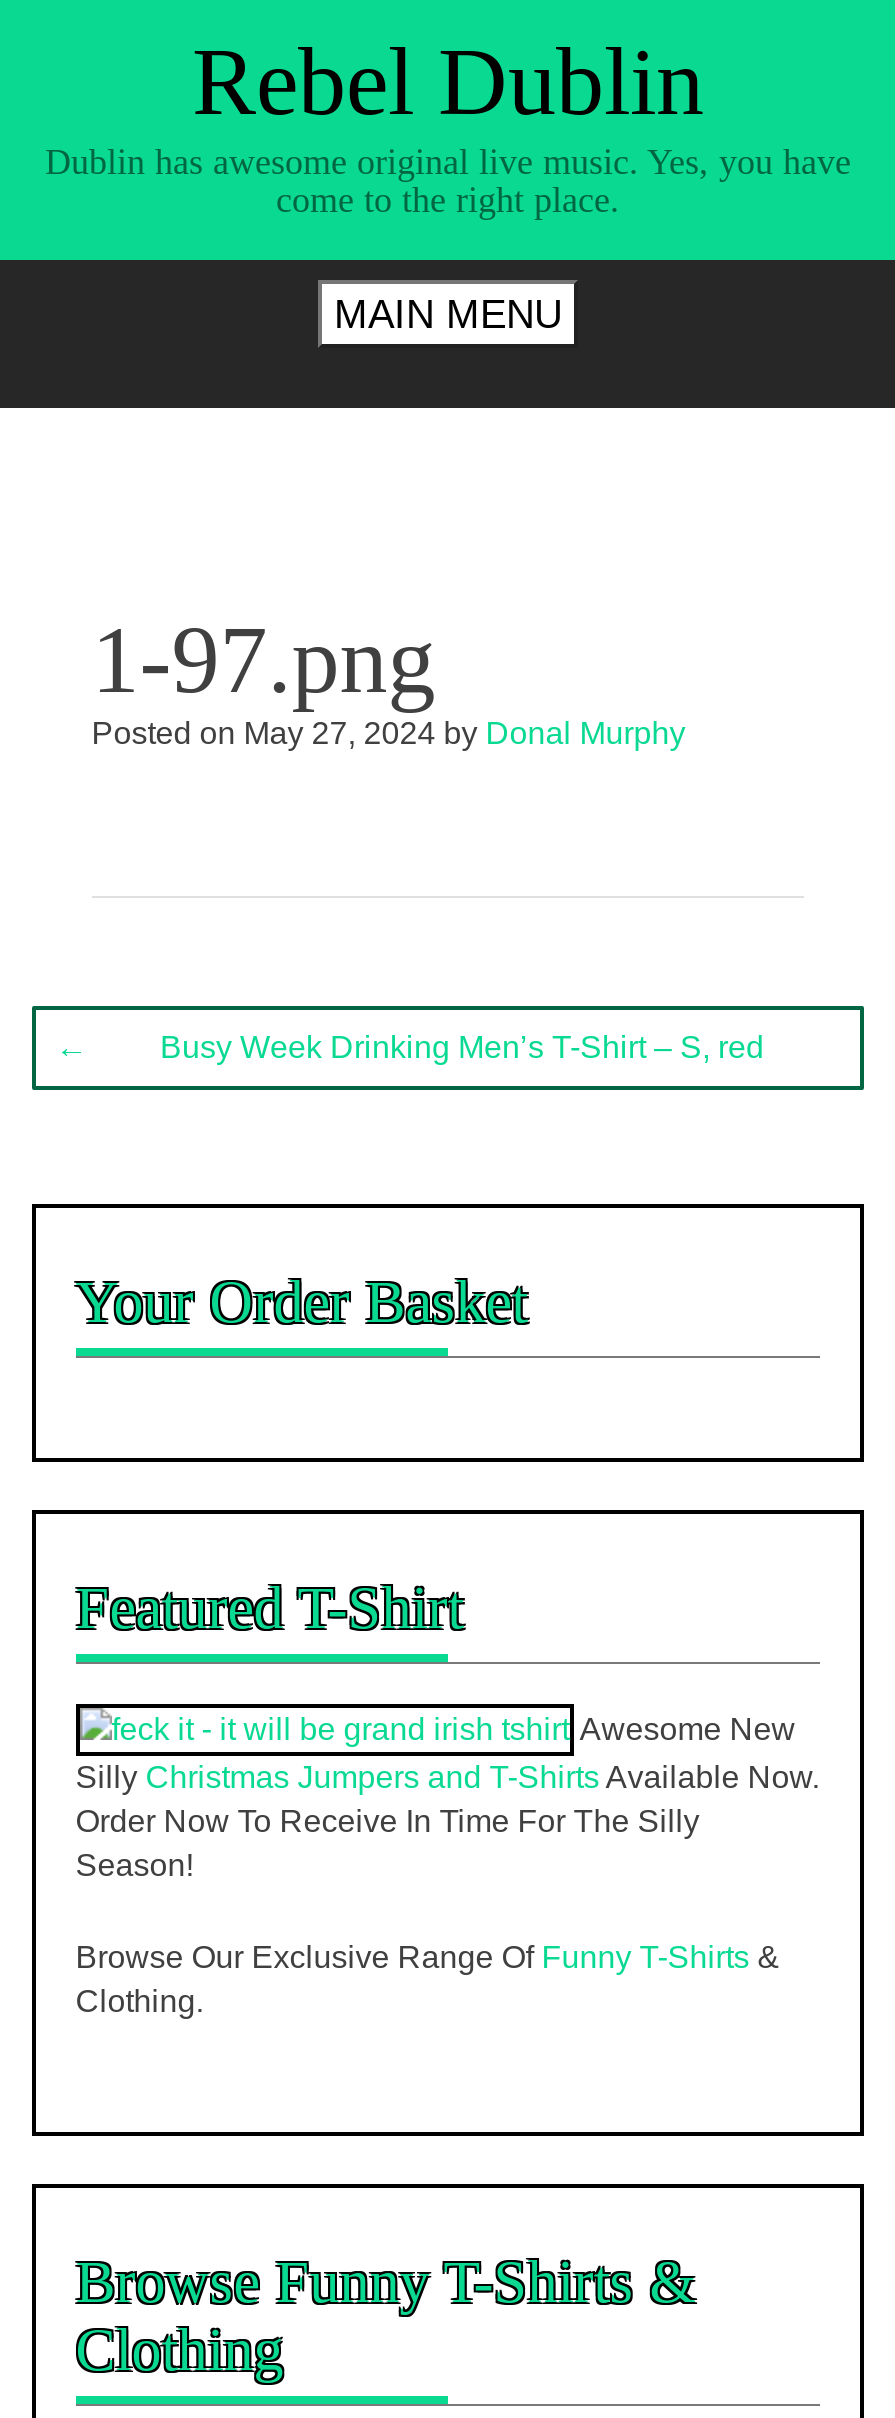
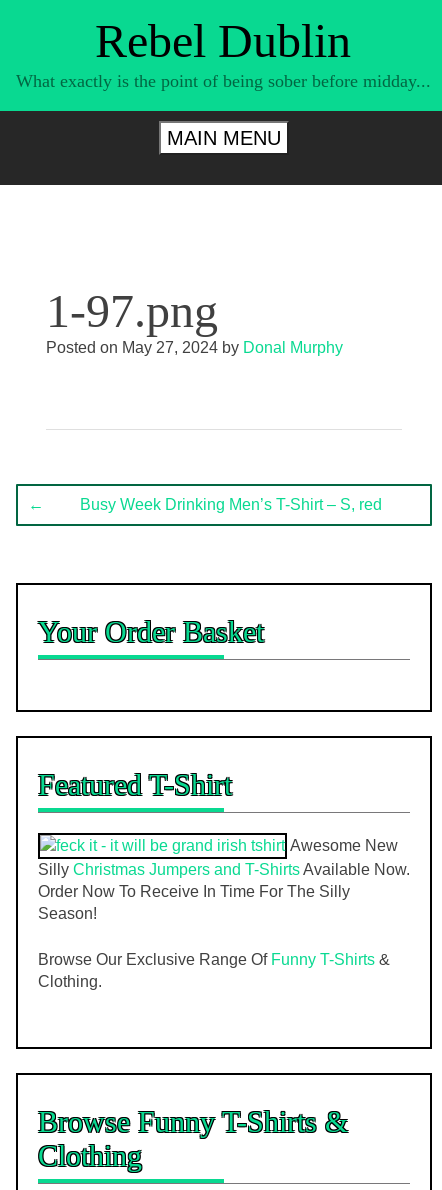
- Dublin has awesome original live music. Yes, you have
- come to the right place.
+ What exactly is the point of being sober before midday...
